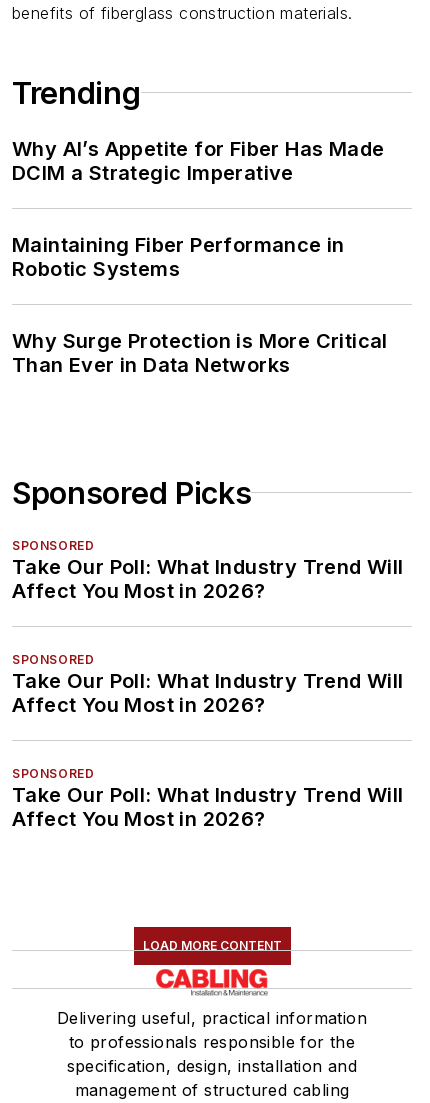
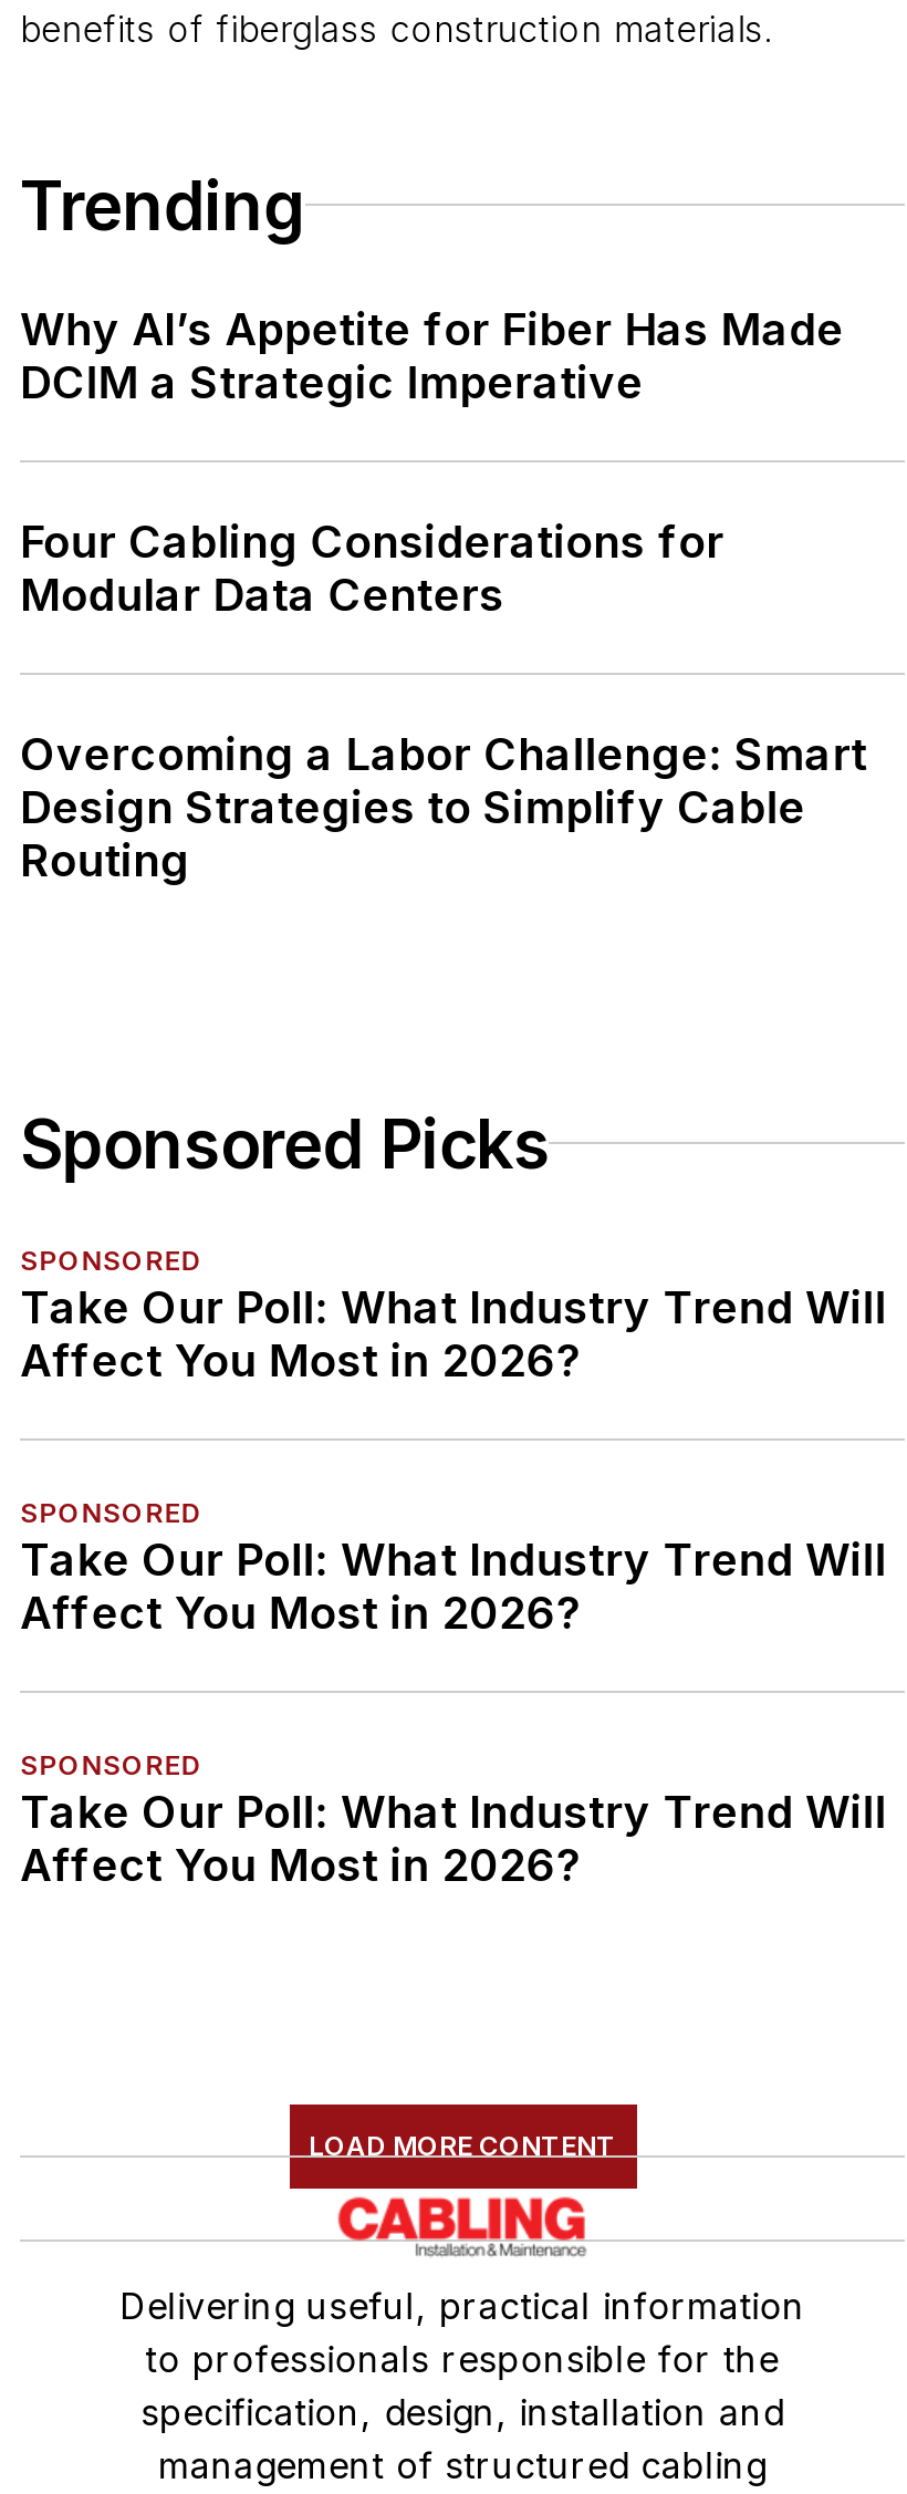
- Maintaining Fiber Performance in
- Robotic Systems
+ Four Cabling Considerations for
+ Modular Data Centers

- Why Surge Protection is More Critical
- Than Ever in Data Networks
+ Overcoming a Labor Challenge: Smart
+ Design Strategies to Simplify Cable
+ Routing
